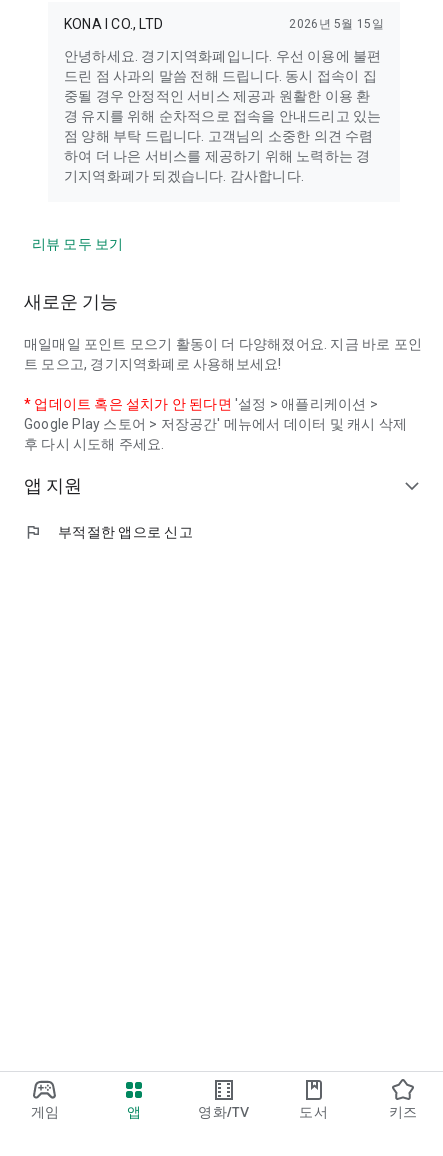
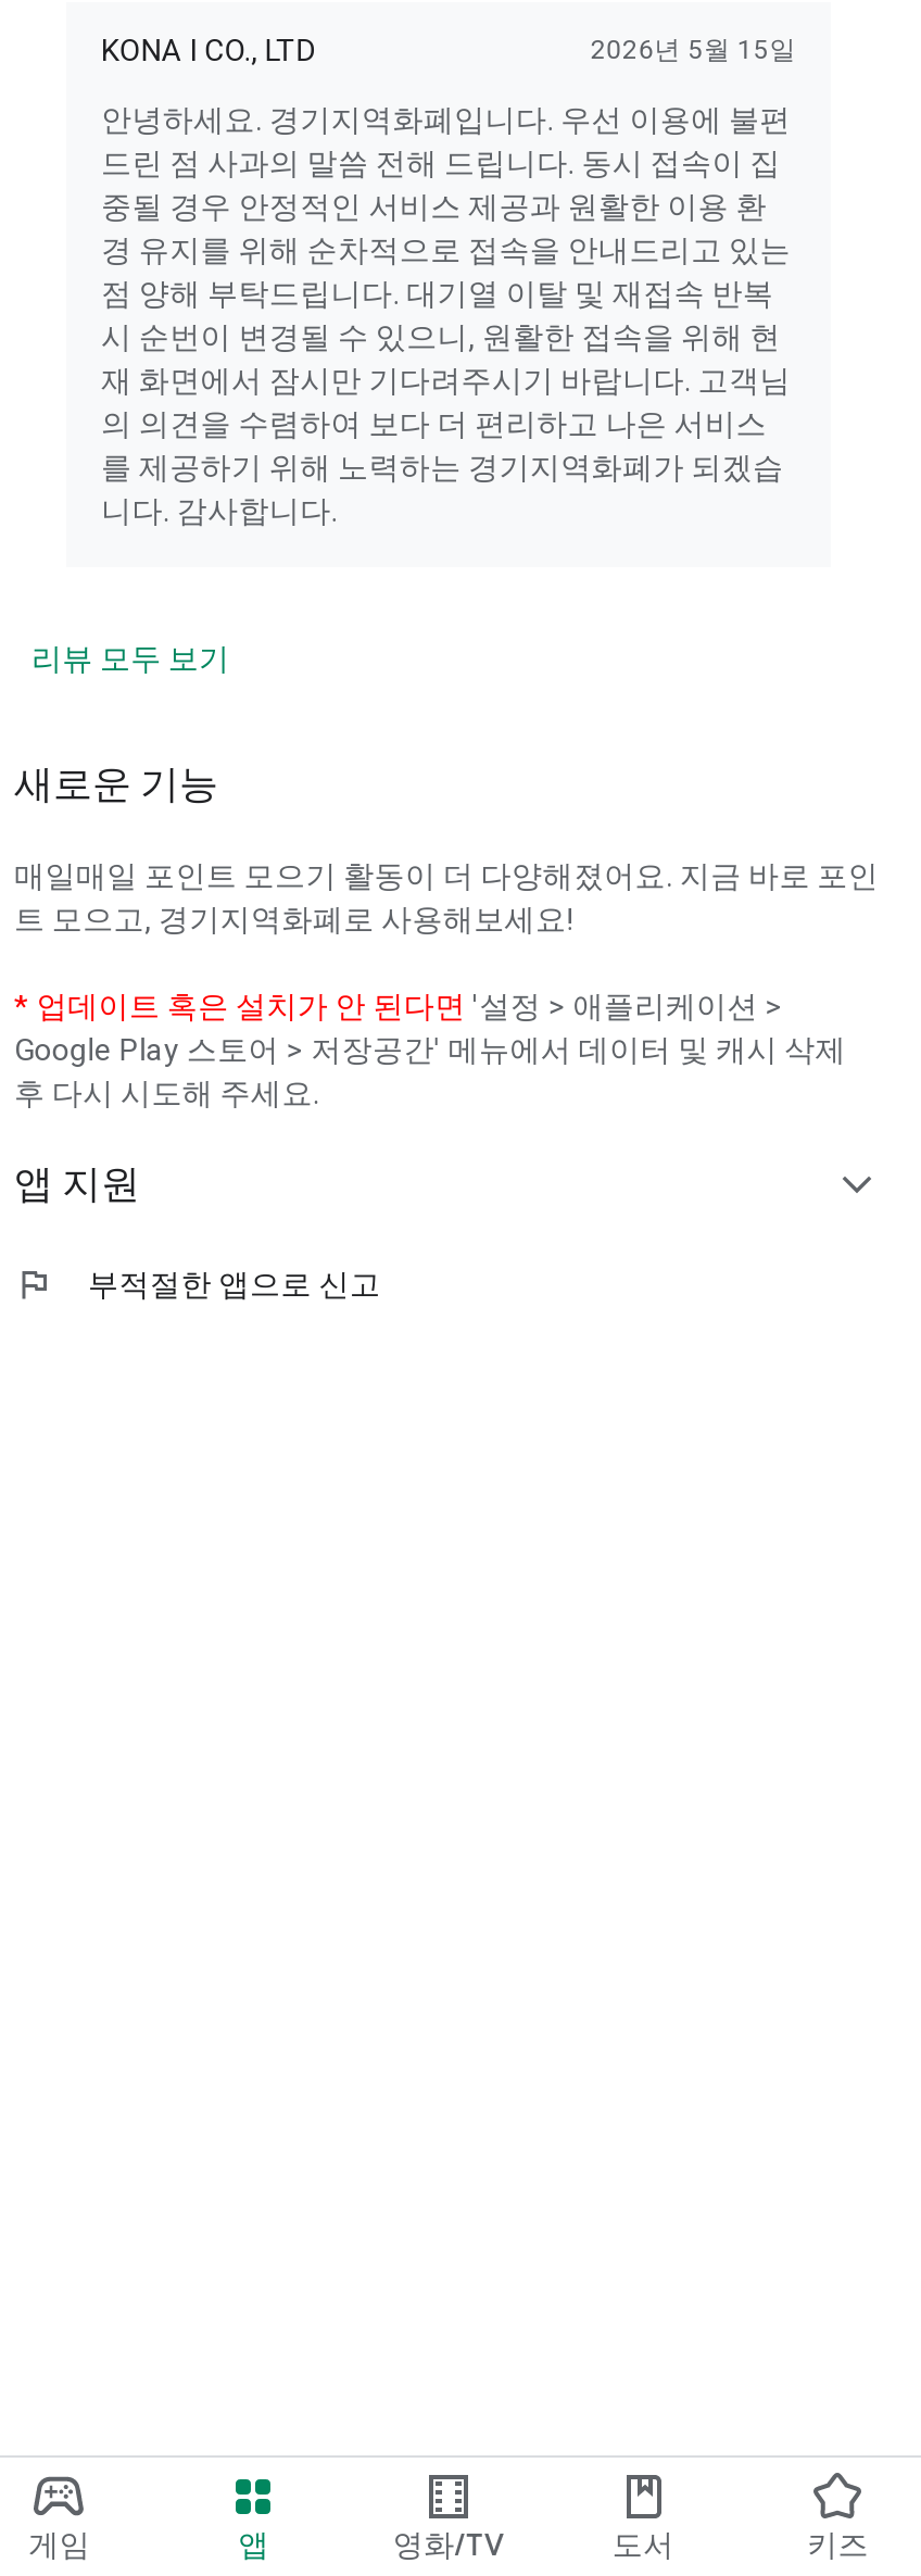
- 점 양해 부탁 드립니다. 고객님의 소중한 의견 수렴
- 하여 더 나은 서비스를 제공하기 위해 노력하는 경
- 기지역화폐가 되겠습니다. 감사합니다.
+ 점 양해 부탁드립니다. 대기열 이탈 및 재접속 반복
+ 시 순번이 변경될 수 있으니, 원활한 접속을 위해 현
+ 재 화면에서 잠시만 기다려주시기 바랍니다. 고객님
+ 의 의견을 수렴하여 보다 더 편리하고 나은 서비스
+ 를 제공하기 위해 노력하는 경기지역화폐가 되겠습
+ 니다. 감사합니다.
